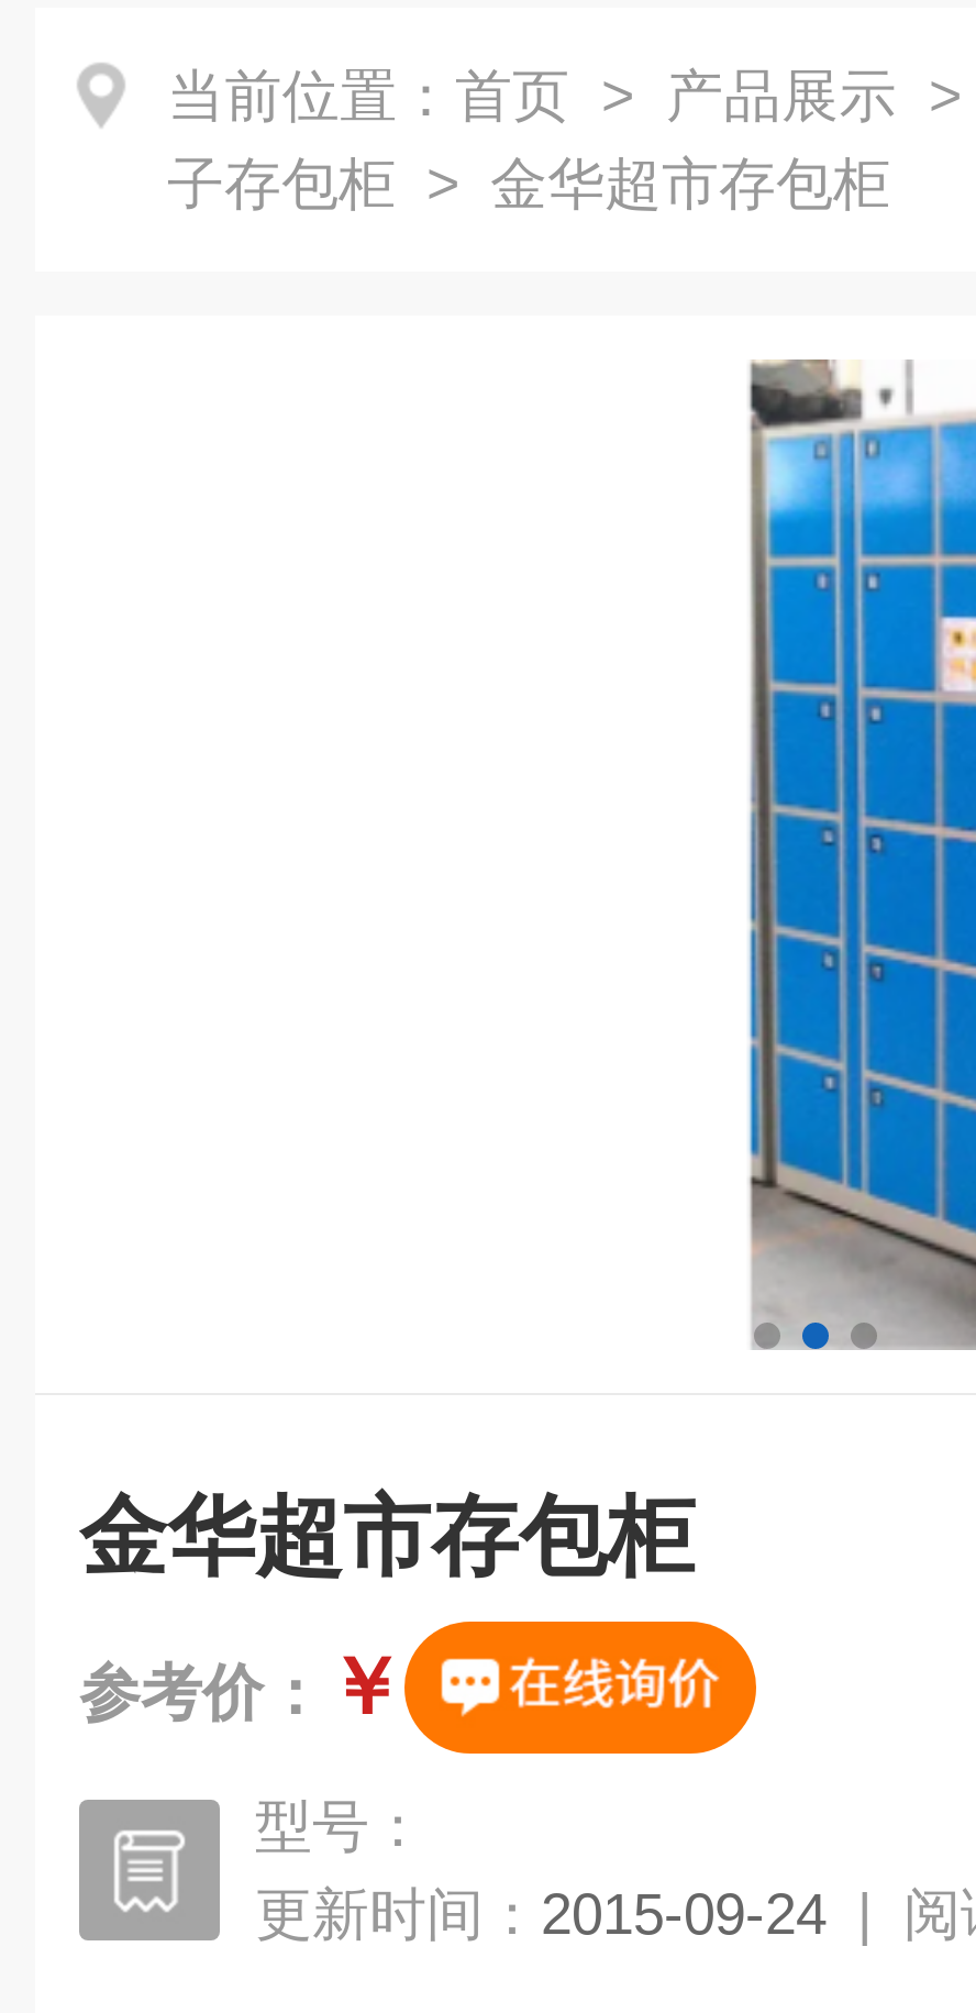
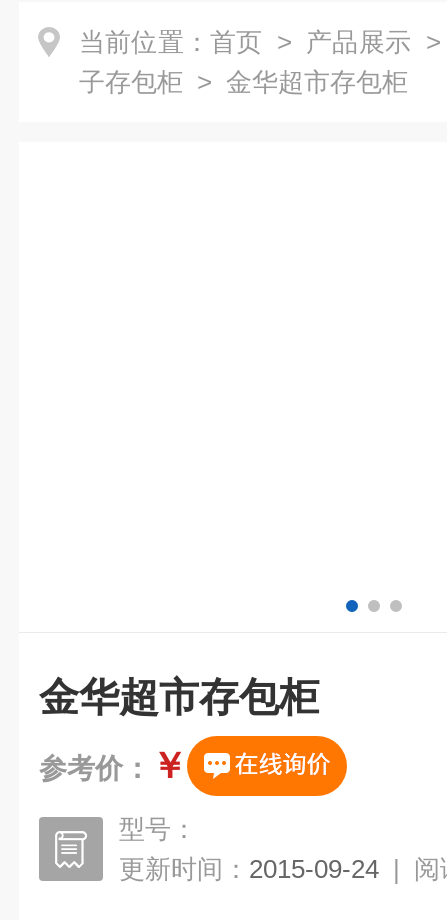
- [image]
